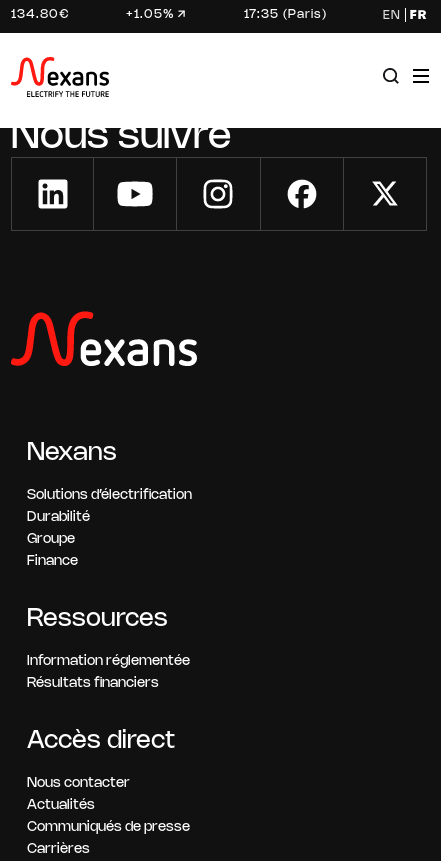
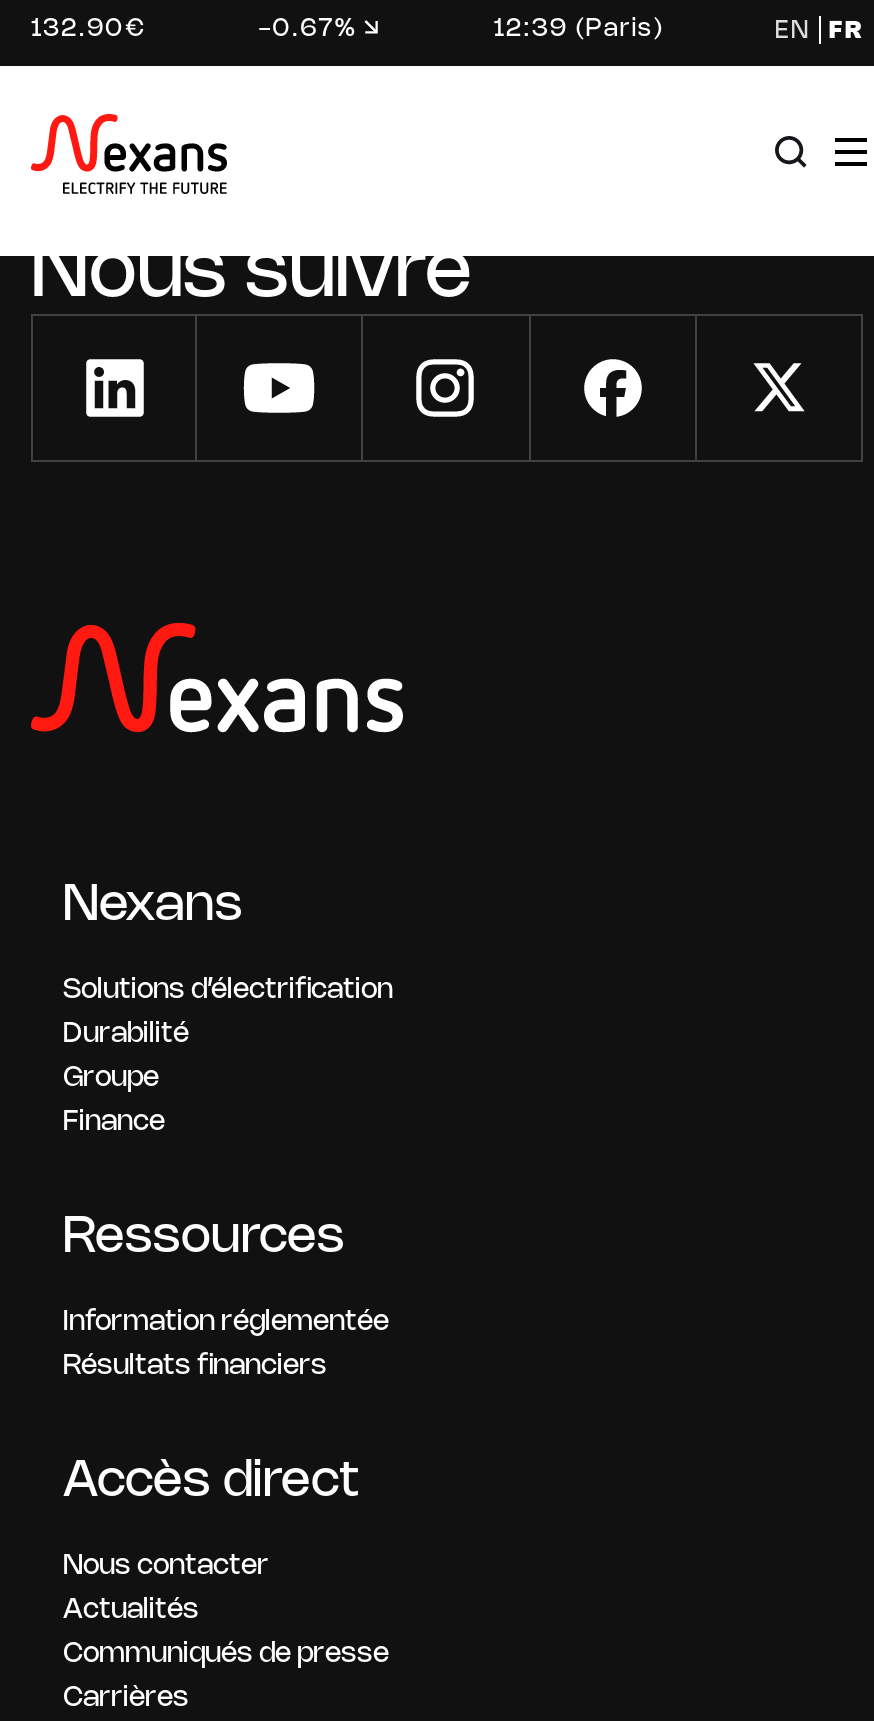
- 134.80€
+ 132.90€

- +1.05%
+ -0.67%

- 17:35 (Paris)
+ 12:39 (Paris)
